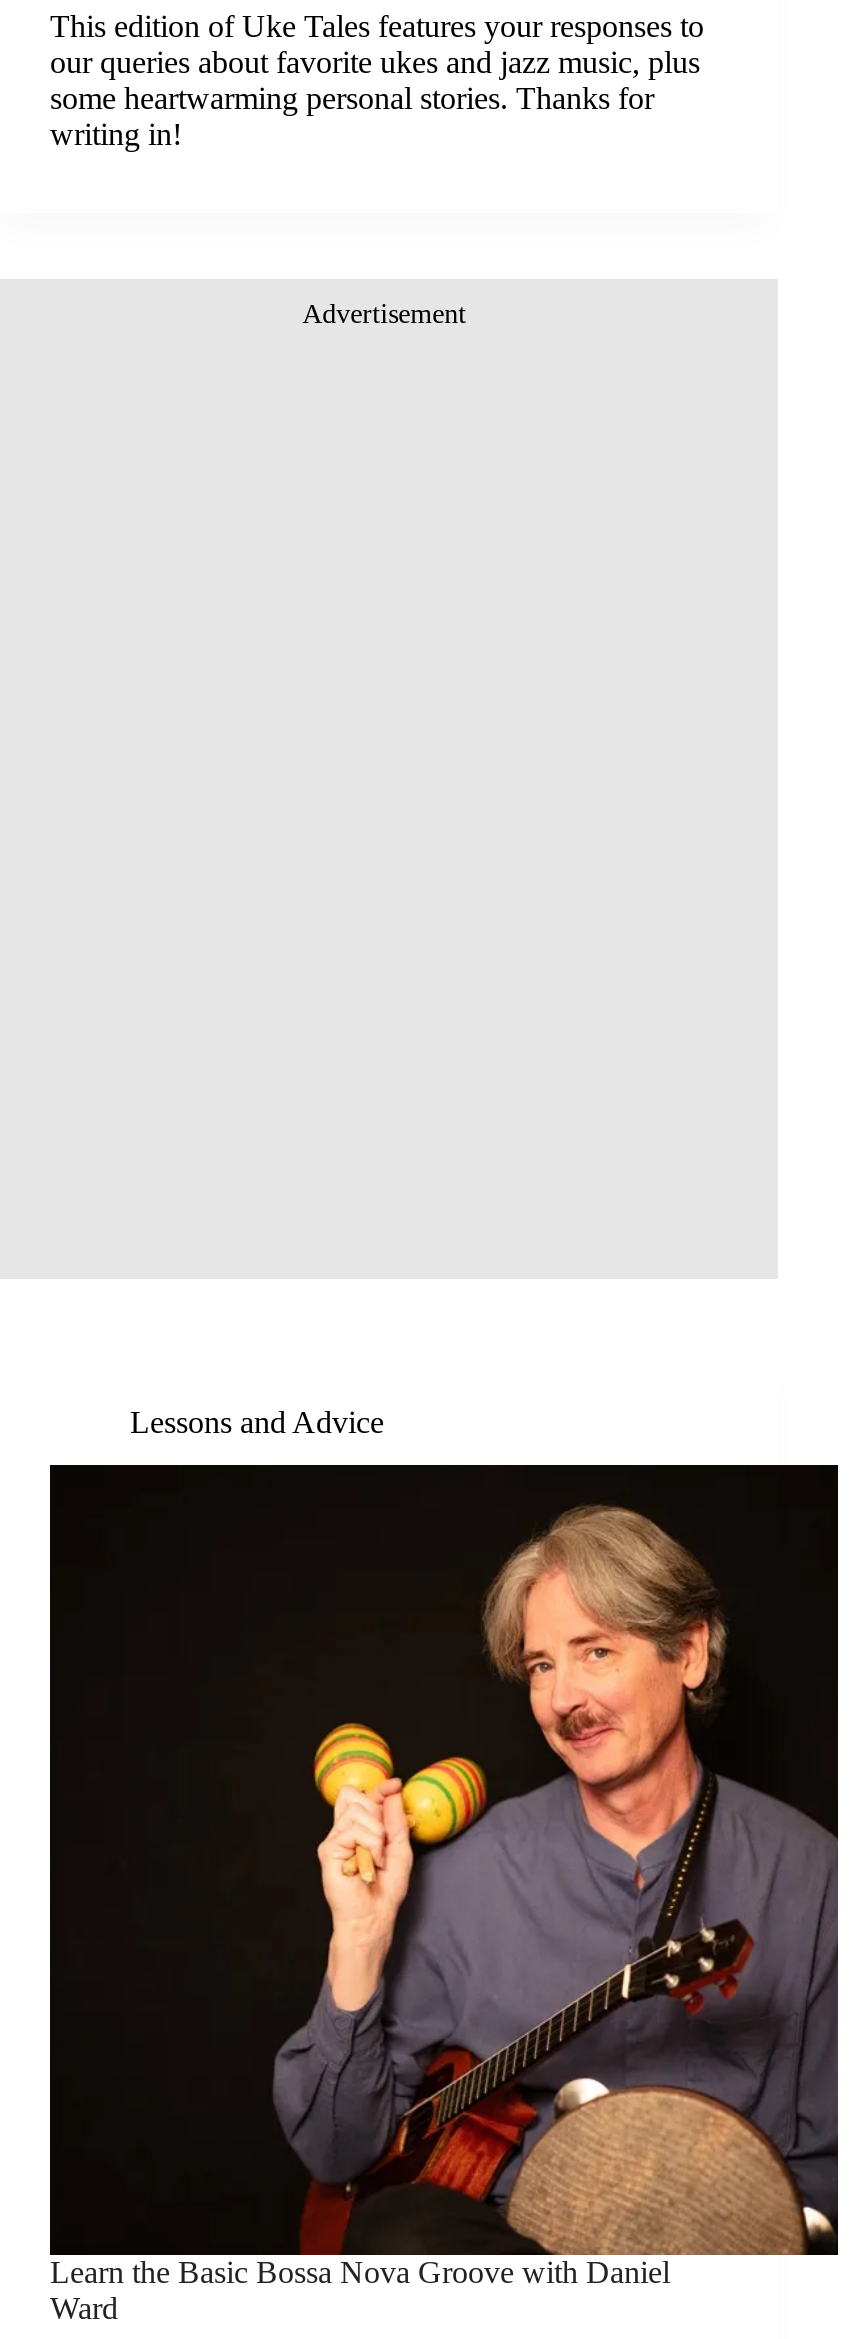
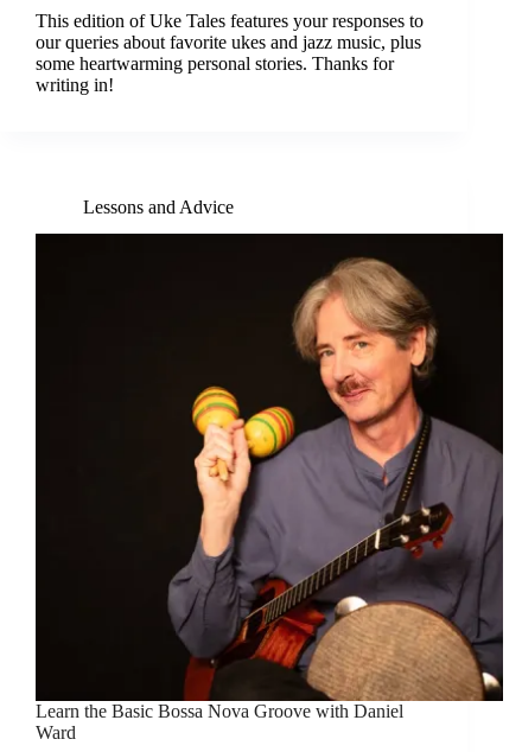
- Advertisement
